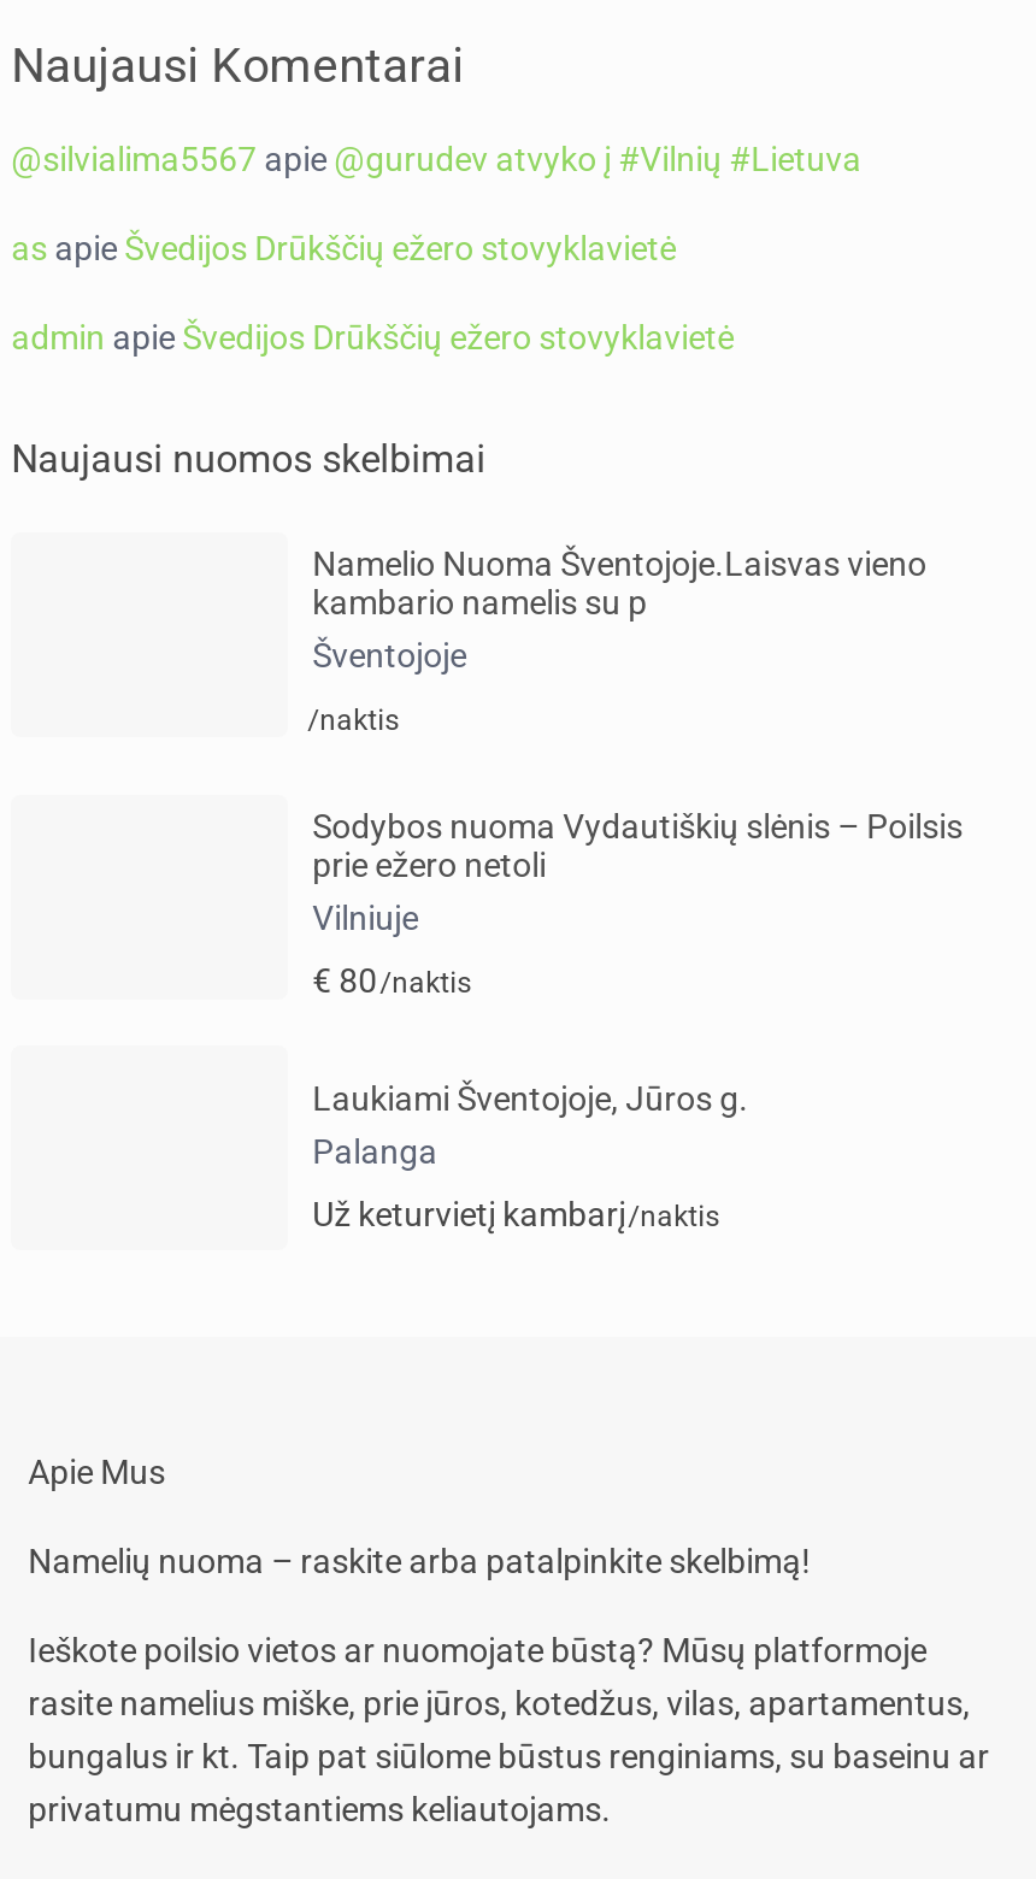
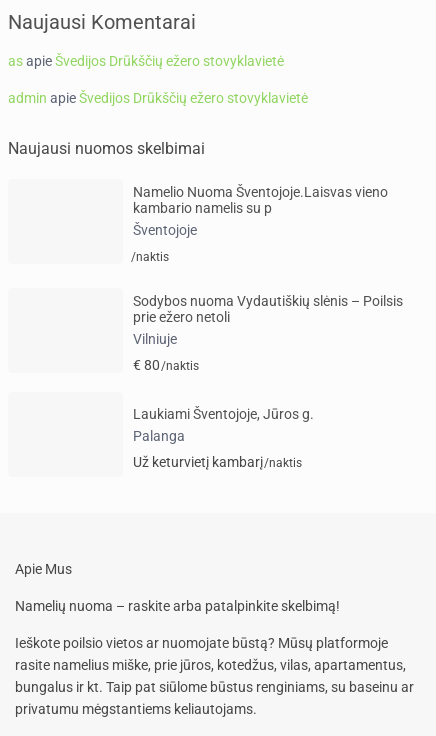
- @silvialima5567 apie @gurudev atvyko į #Vilnių #Lietuva
